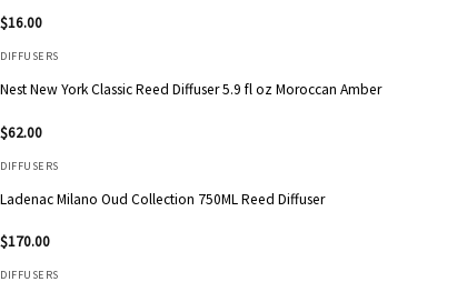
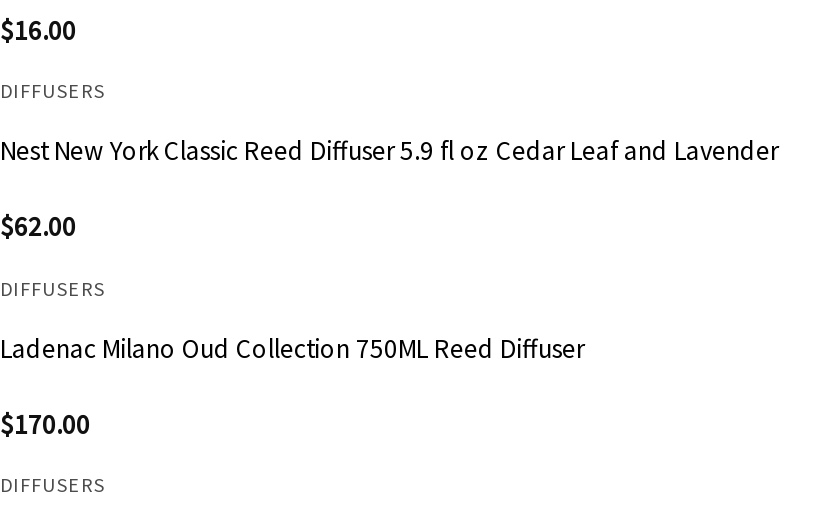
- Nest New York Classic Reed Diffuser 5.9 fl oz Moroccan Amber
+ Nest New York Classic Reed Diffuser 5.9 fl oz Cedar Leaf and Lavender
